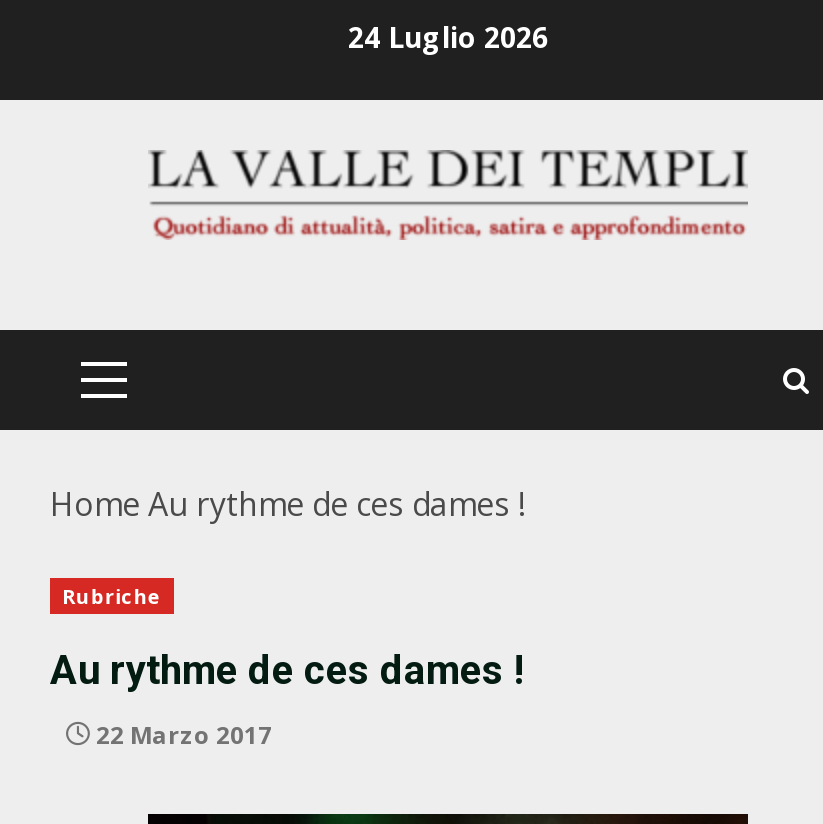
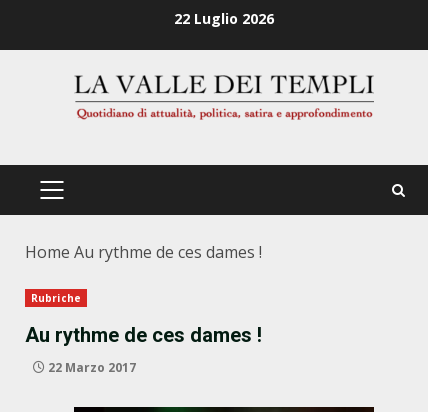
- 24 Luglio 2026
+ 22 Luglio 2026
